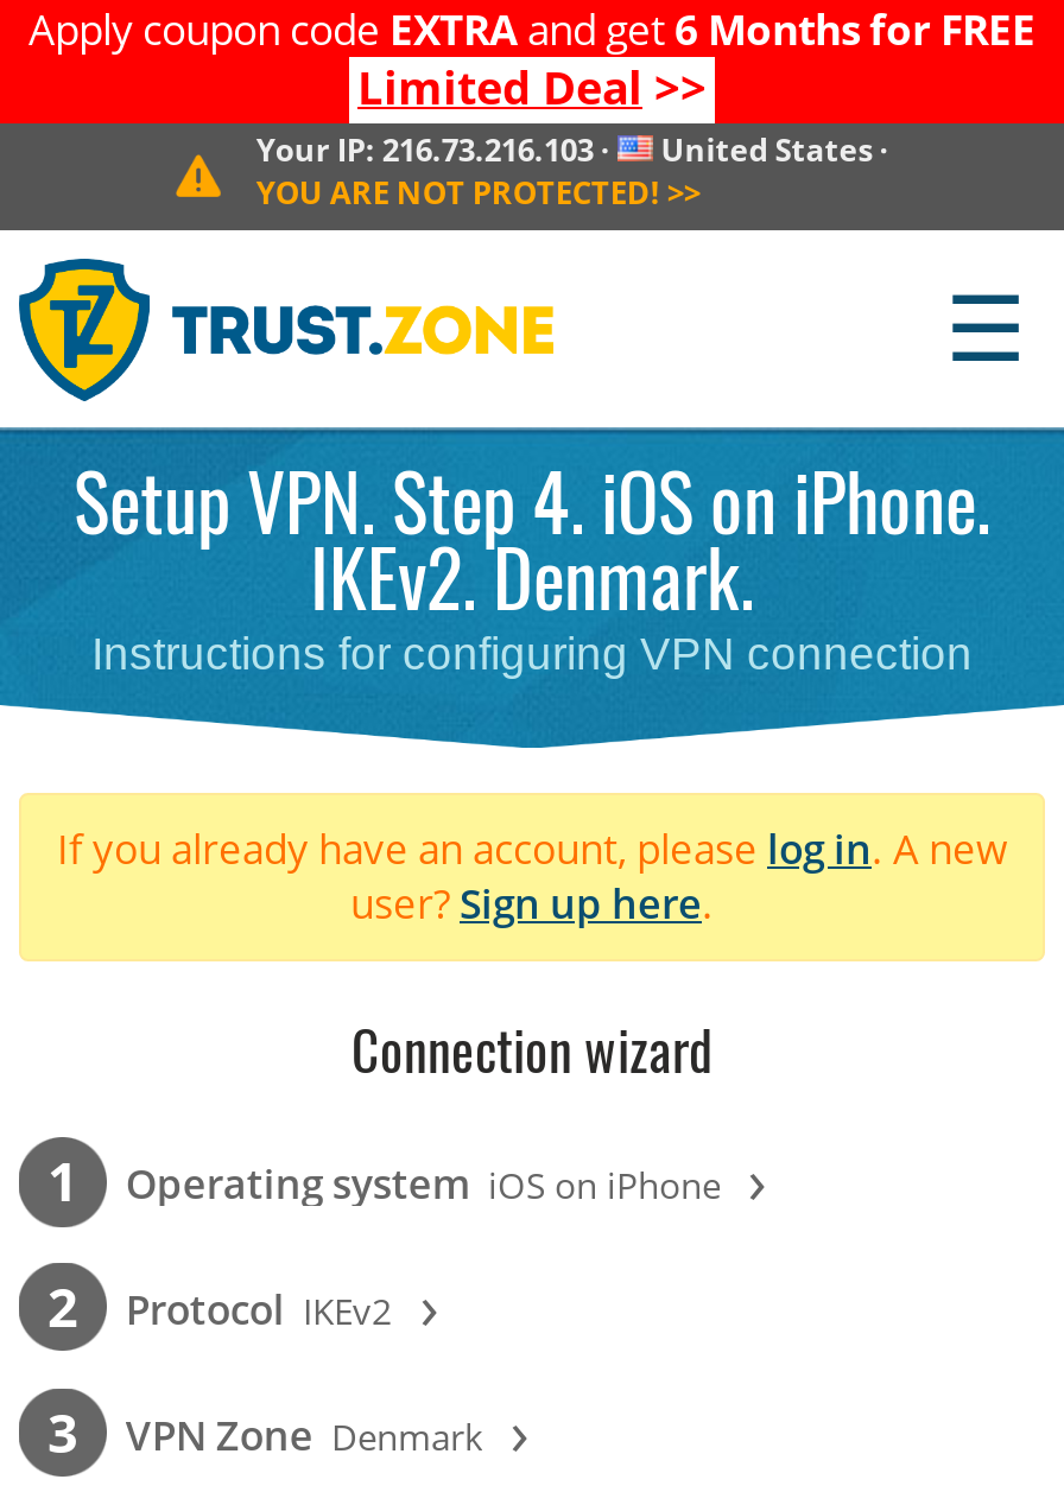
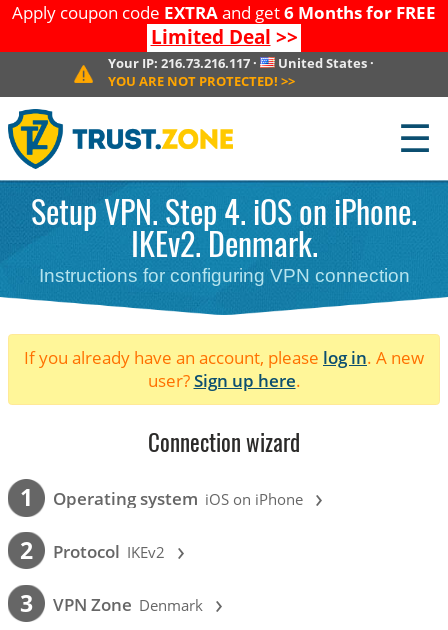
- Your IP: 216.73.216.103 · United States ·
+ Your IP: 216.73.216.117 · United States ·
